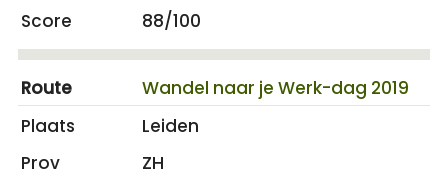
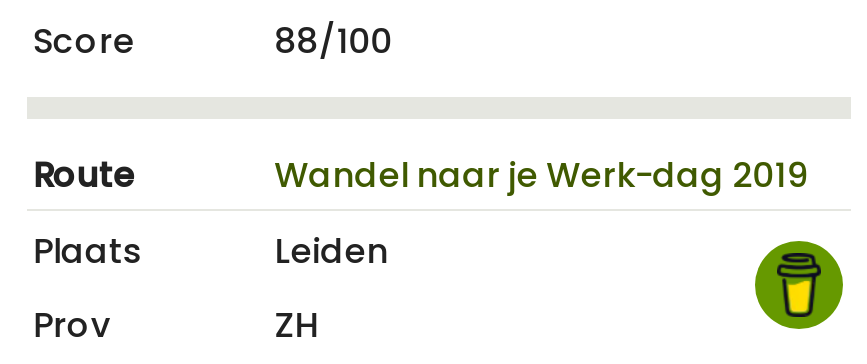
+ [image]
